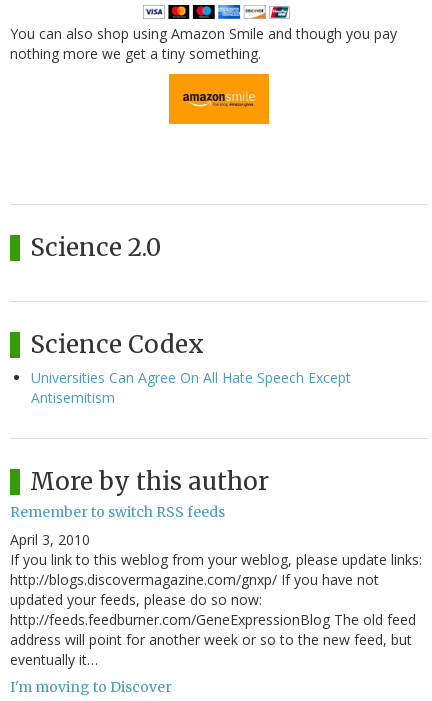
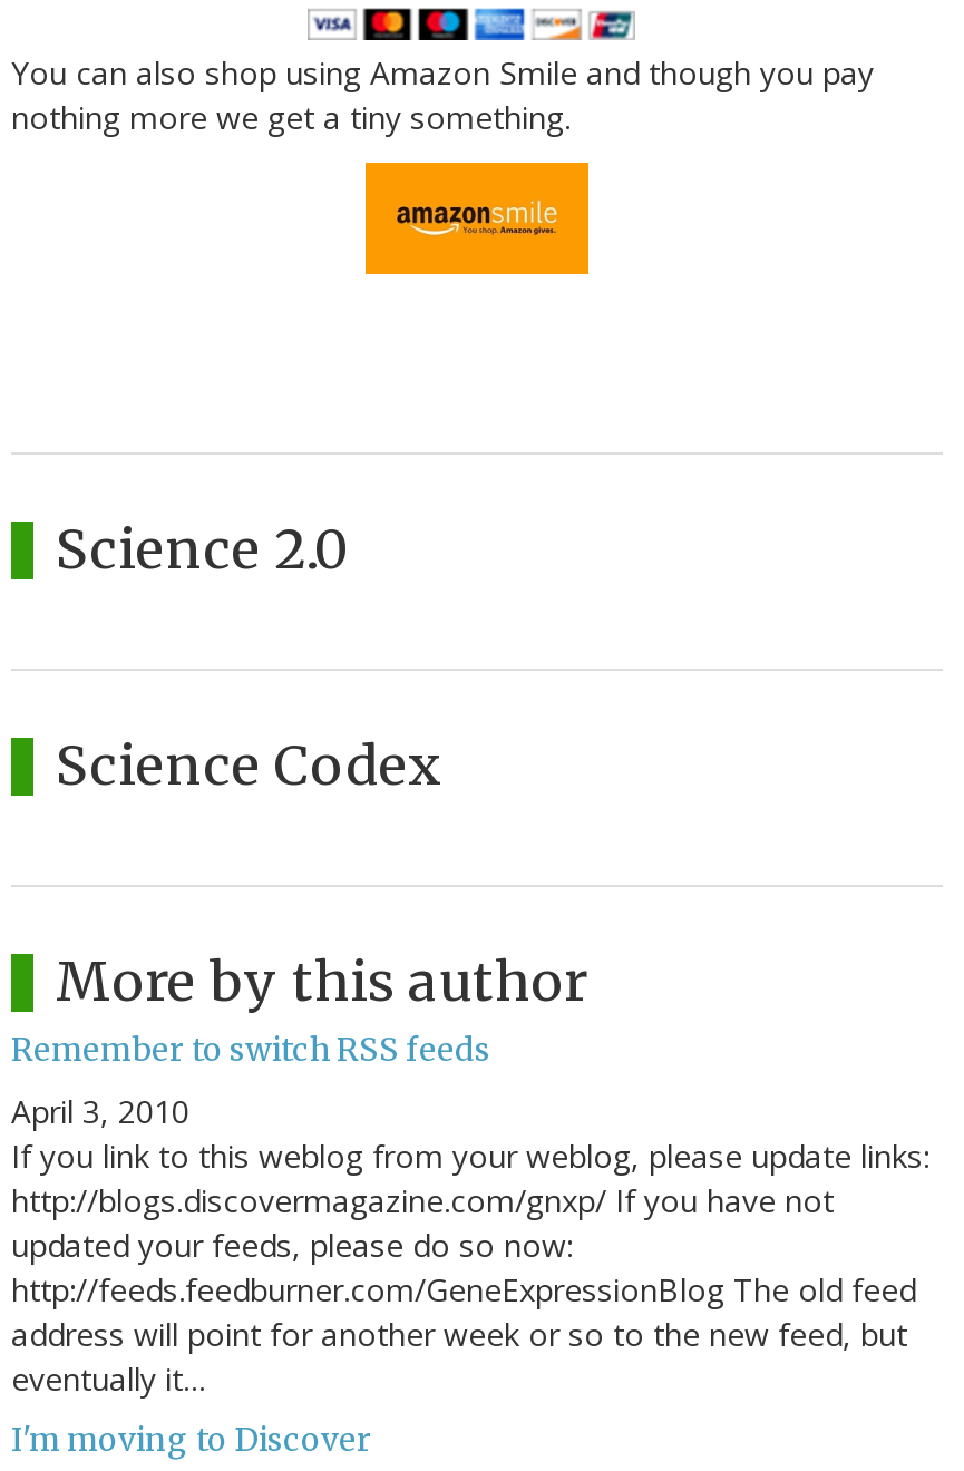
- Universities Can Agree On All Hate Speech Except
- Antisemitism
